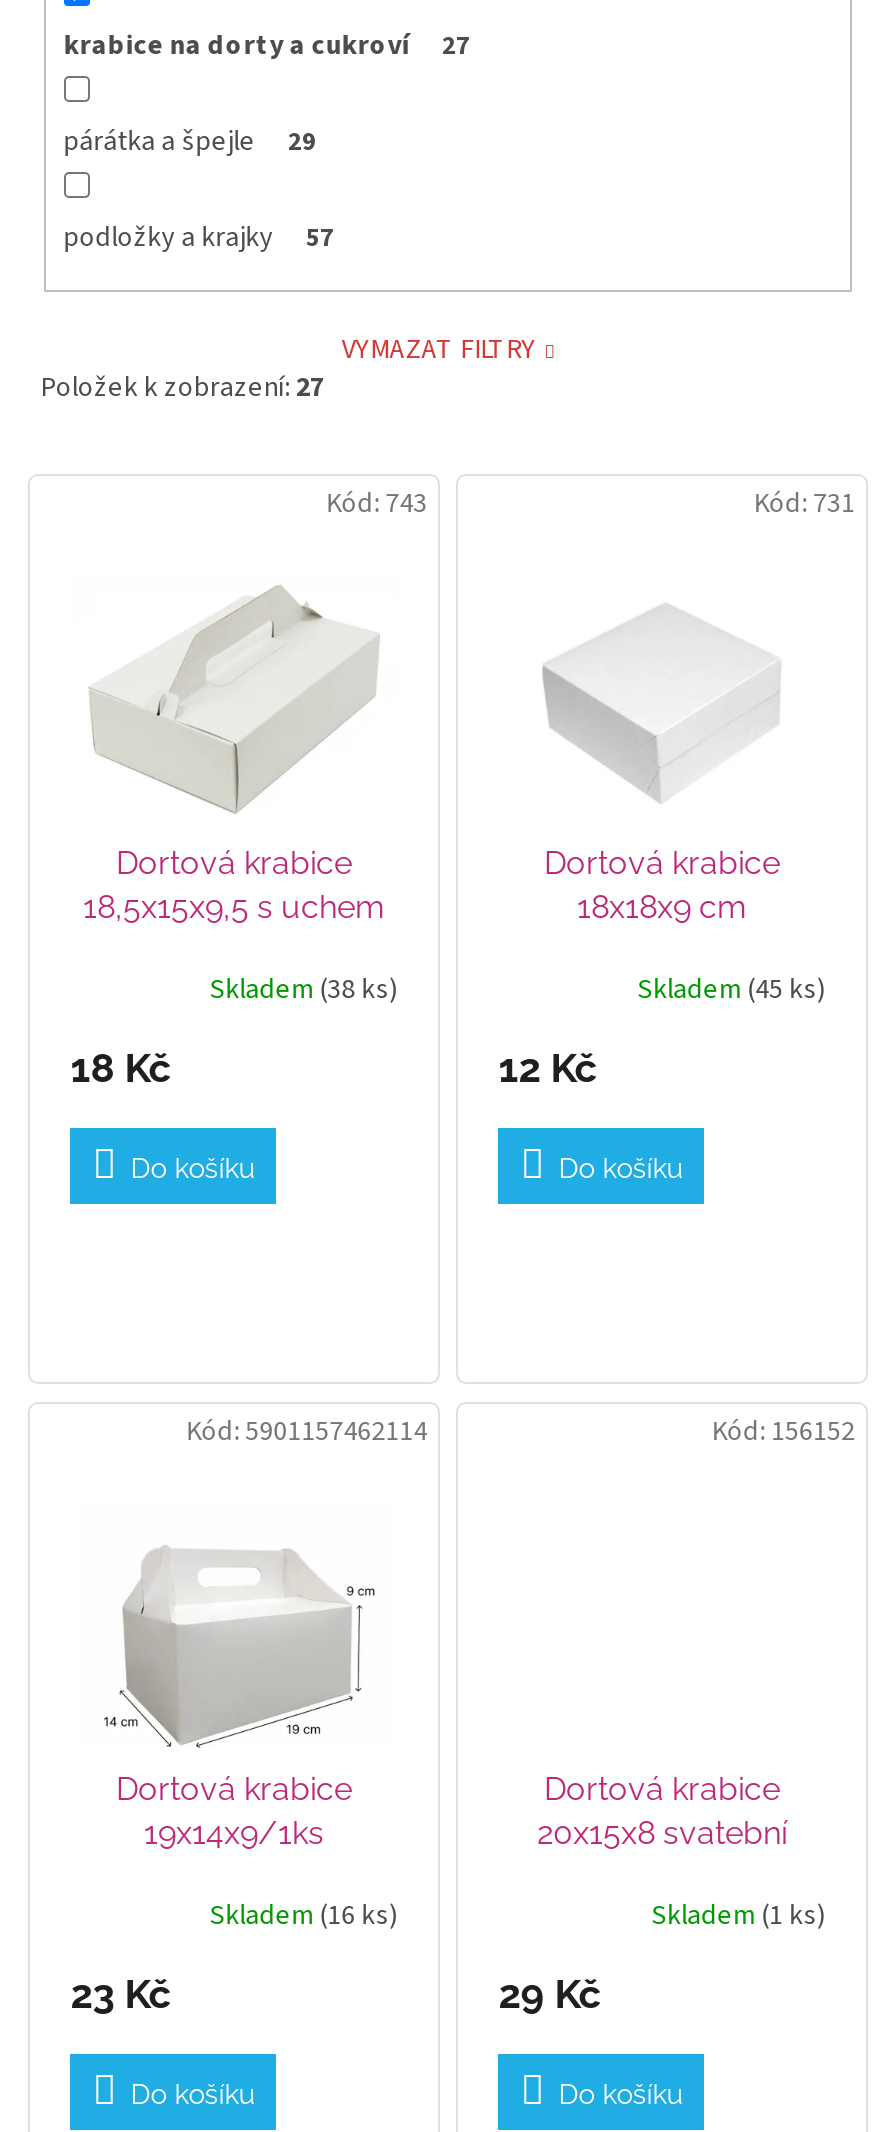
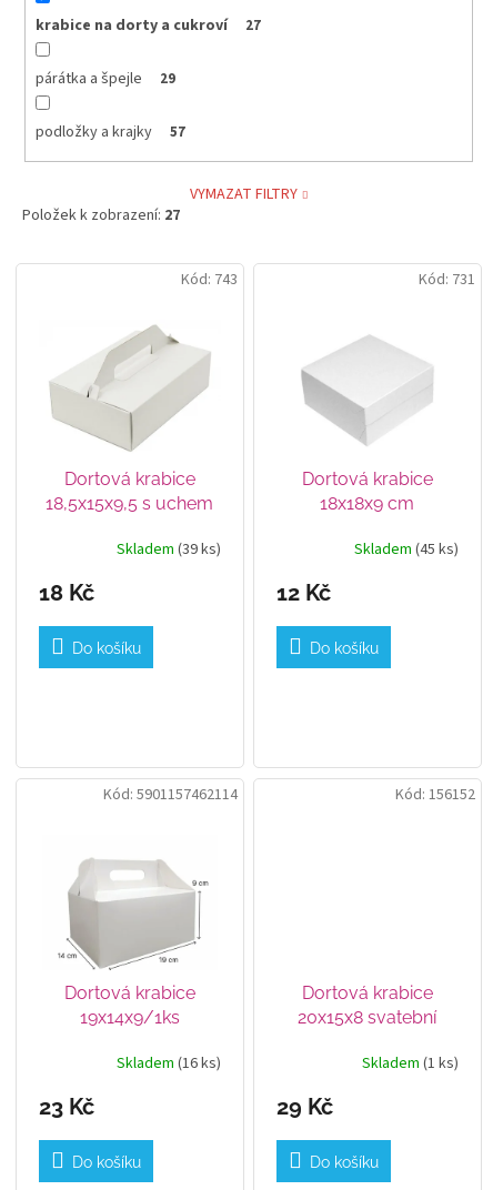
- Skladem (38 ks)
+ Skladem (39 ks)
